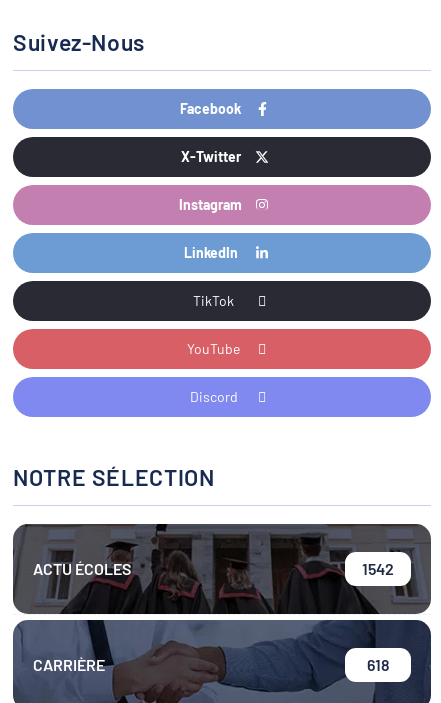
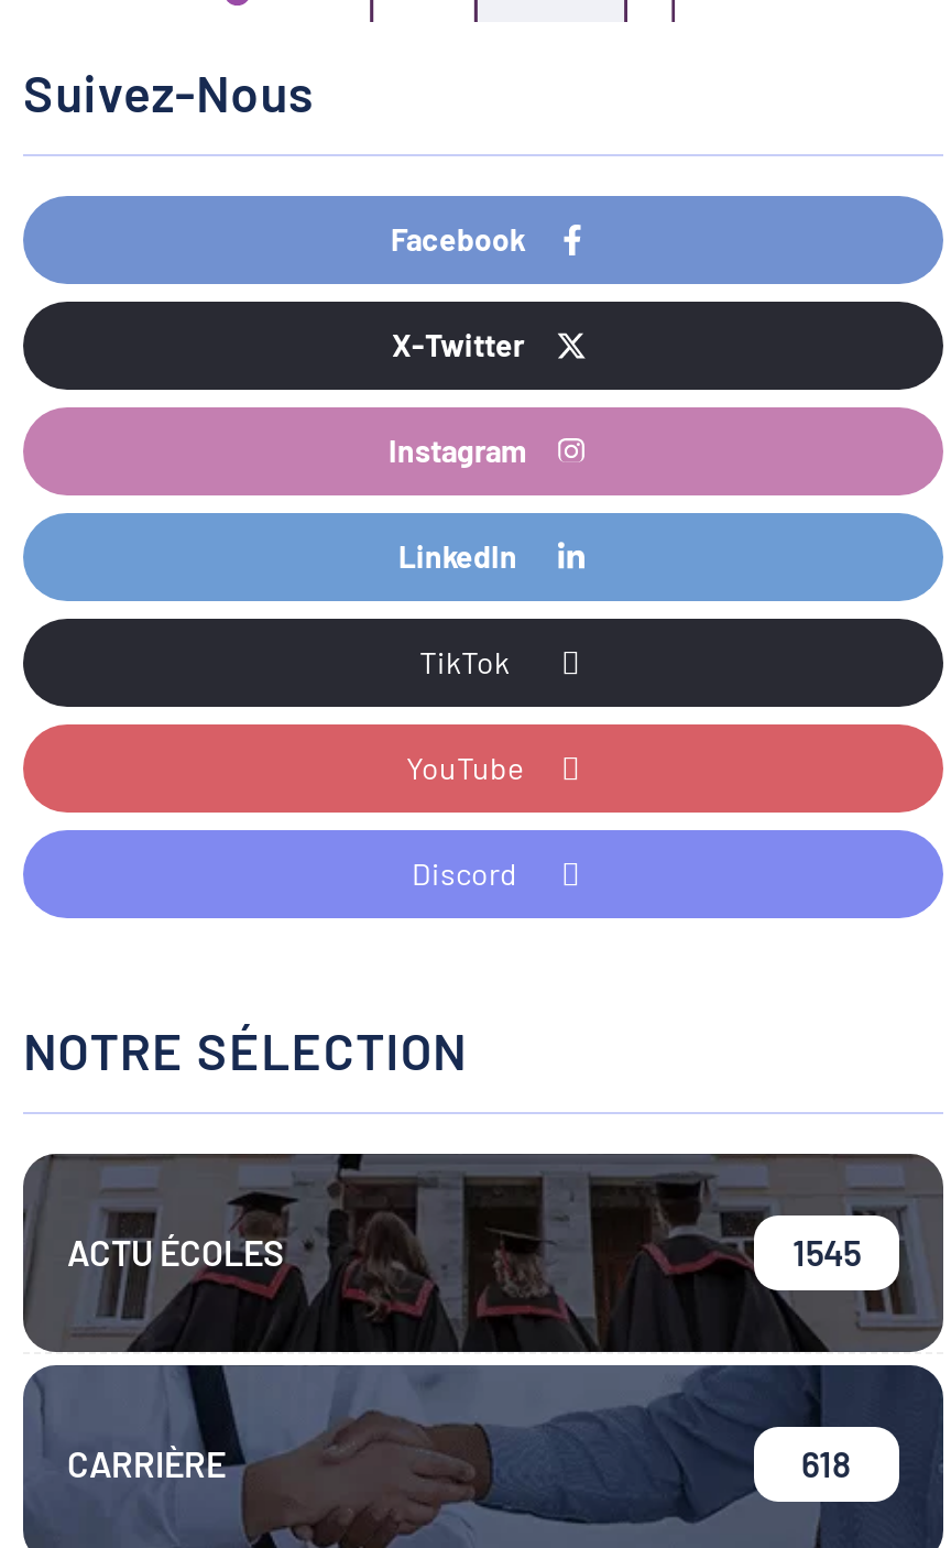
- 1542
+ 1545
